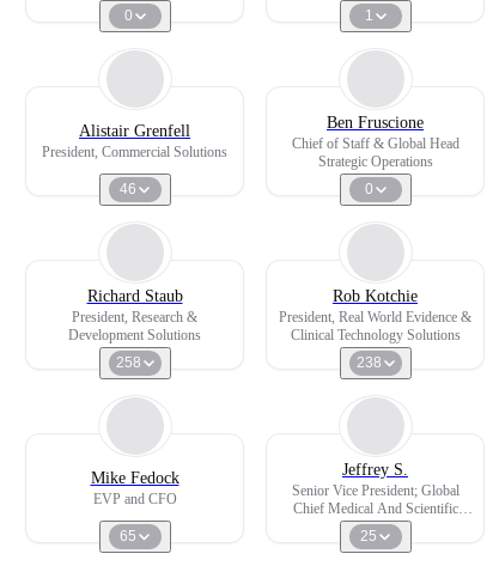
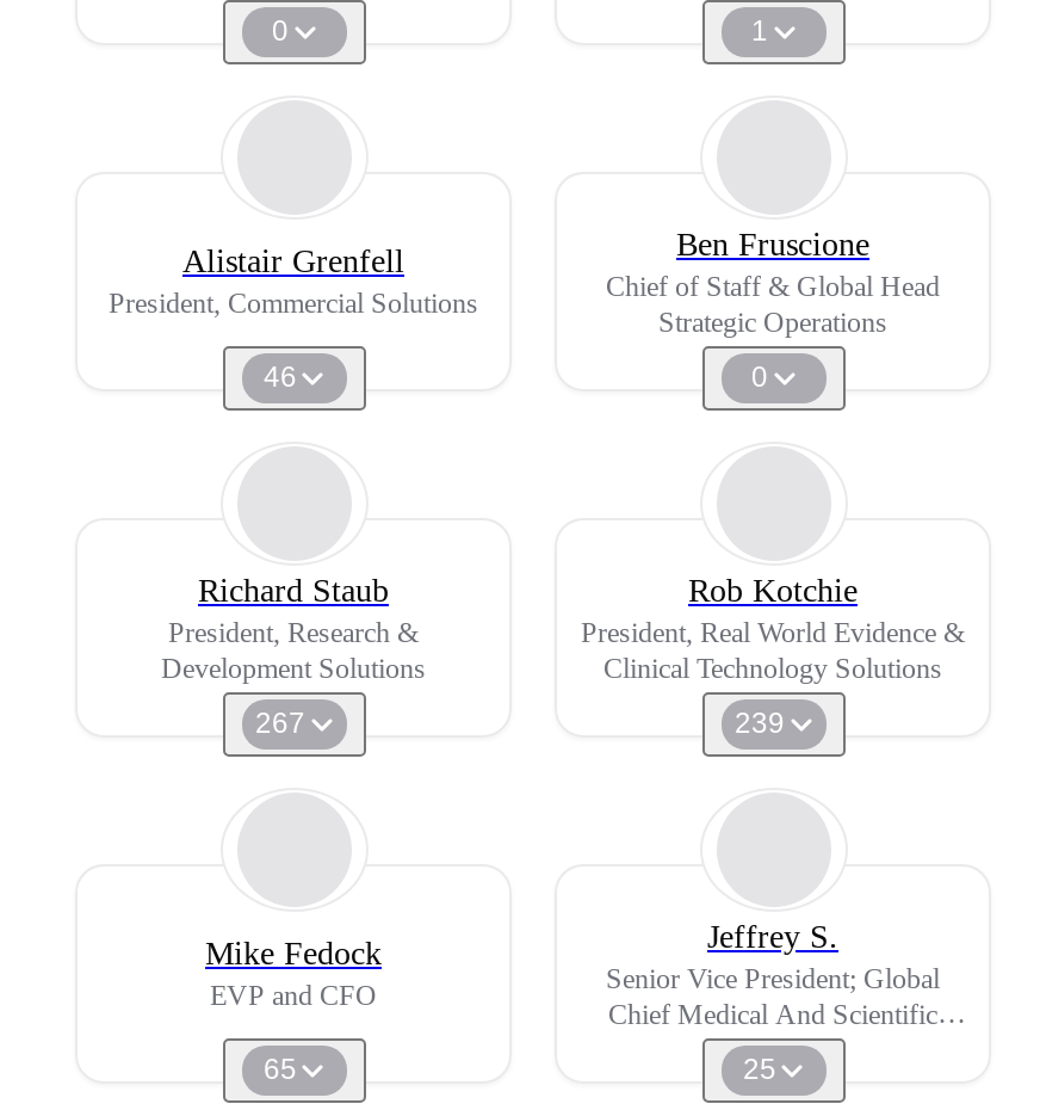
- 258
+ 267

- 238
+ 239
